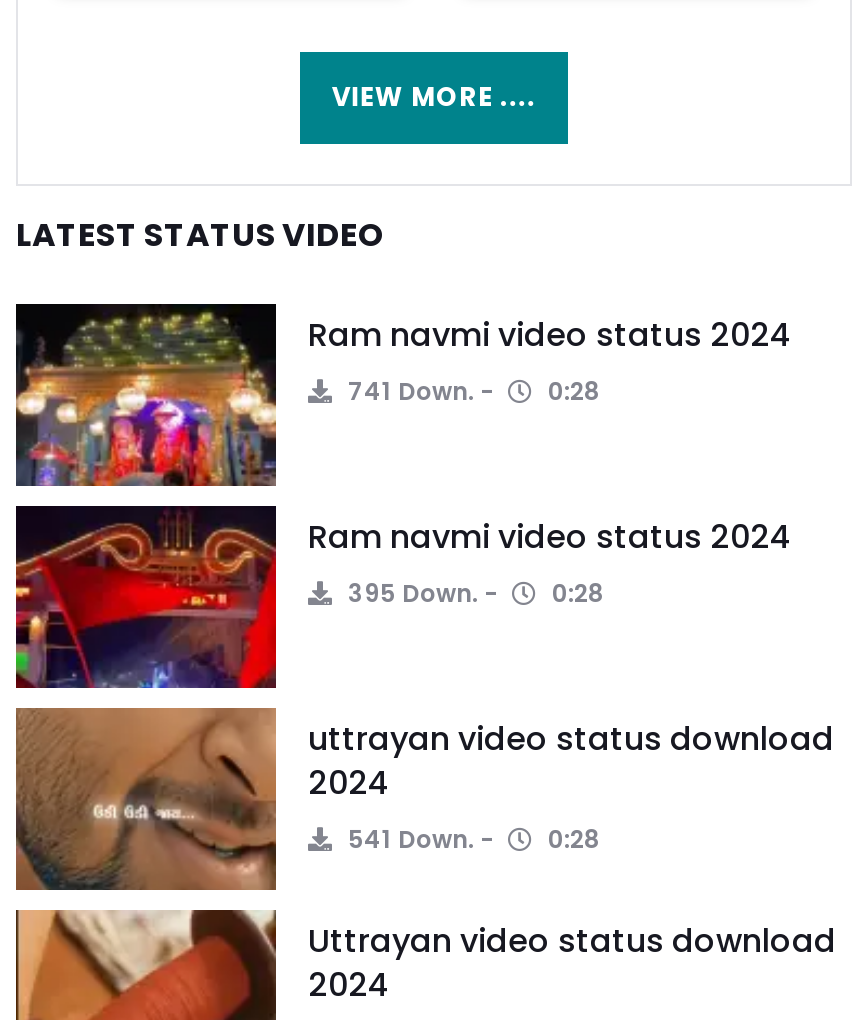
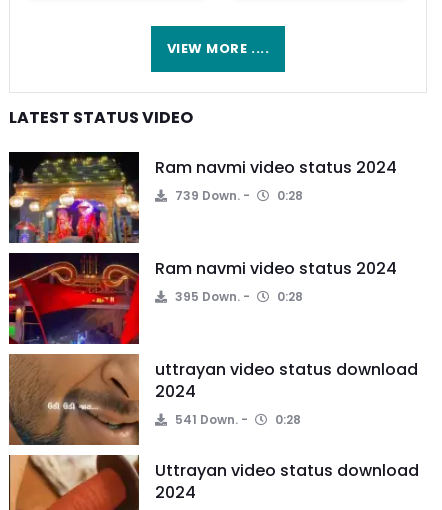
- 741 Down. 0:28
+ 739 Down. 0:28
